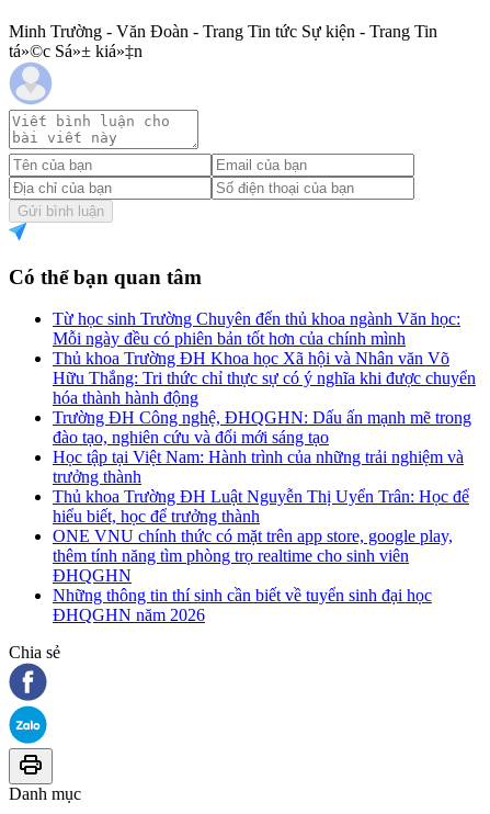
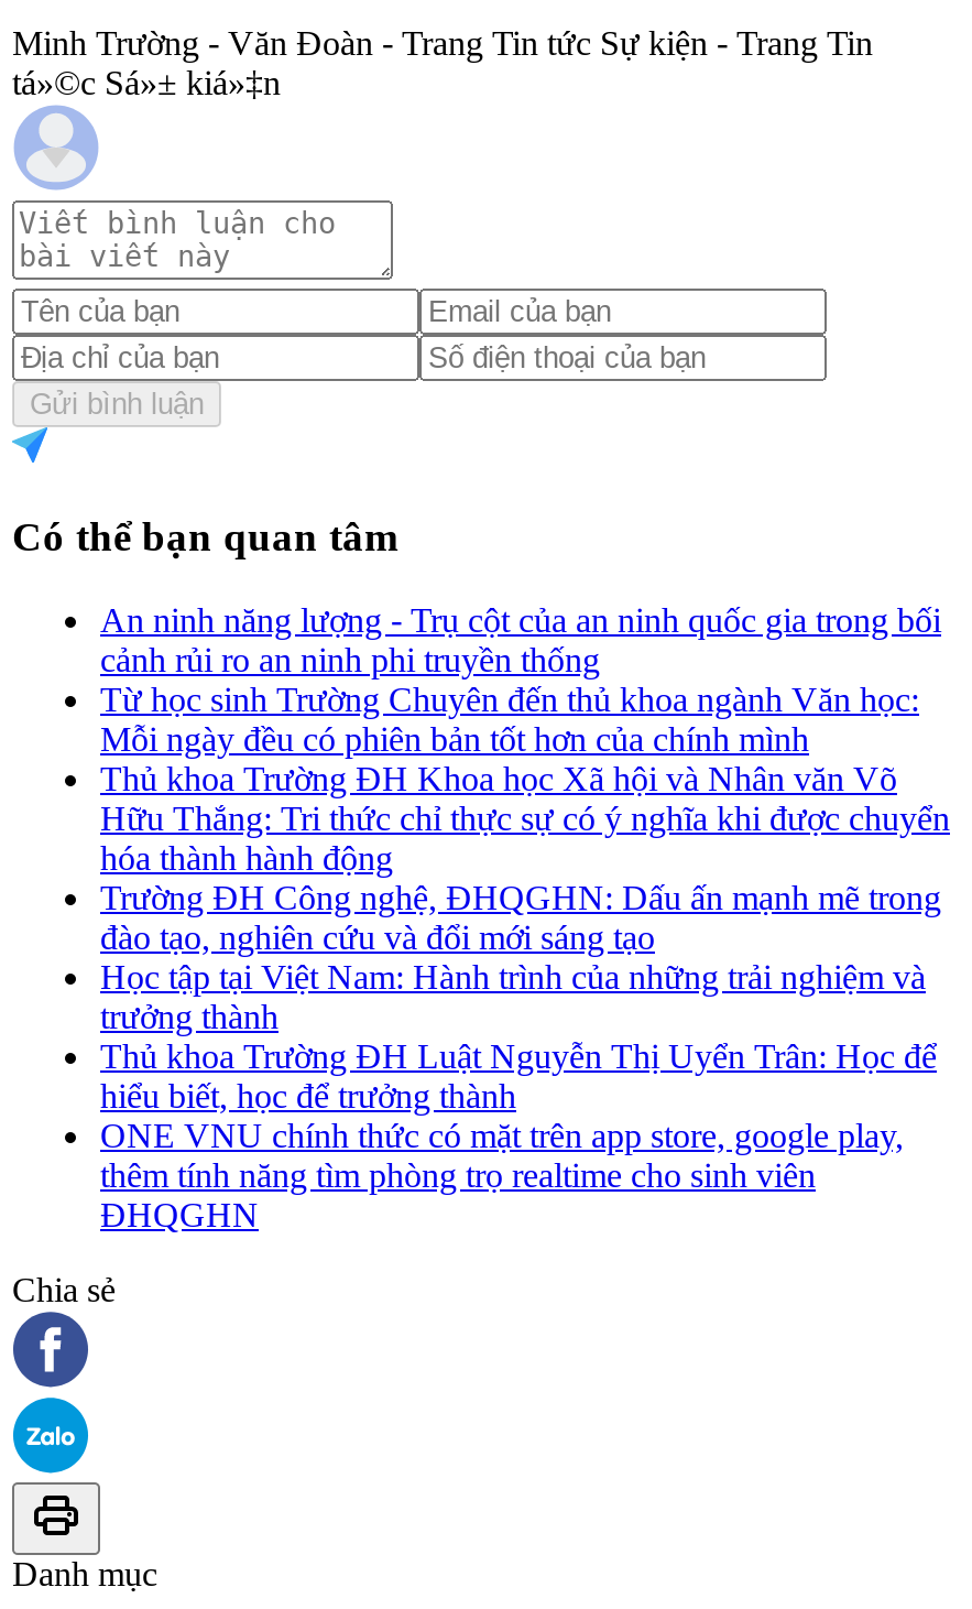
+ An ninh năng lượng - Trụ cột của an ninh quốc gia trong bối
+ cảnh rủi ro an ninh phi truyền thống

moved down: Từ học sinh Trường Chuyên đến thủ khoa ngành Văn học: | Mỗi ngày đều có phiên bản tốt hơn của chính mình | Thủ khoa Trường ĐH Khoa học Xã hội và Nhân văn Võ | ... | thêm tính năng tìm phòng trọ realtime cho sinh viên | ĐHQGHN

- Những thông tin thí sinh cần biết về tuyển sinh đại học
- ĐHQGHN năm 2026
